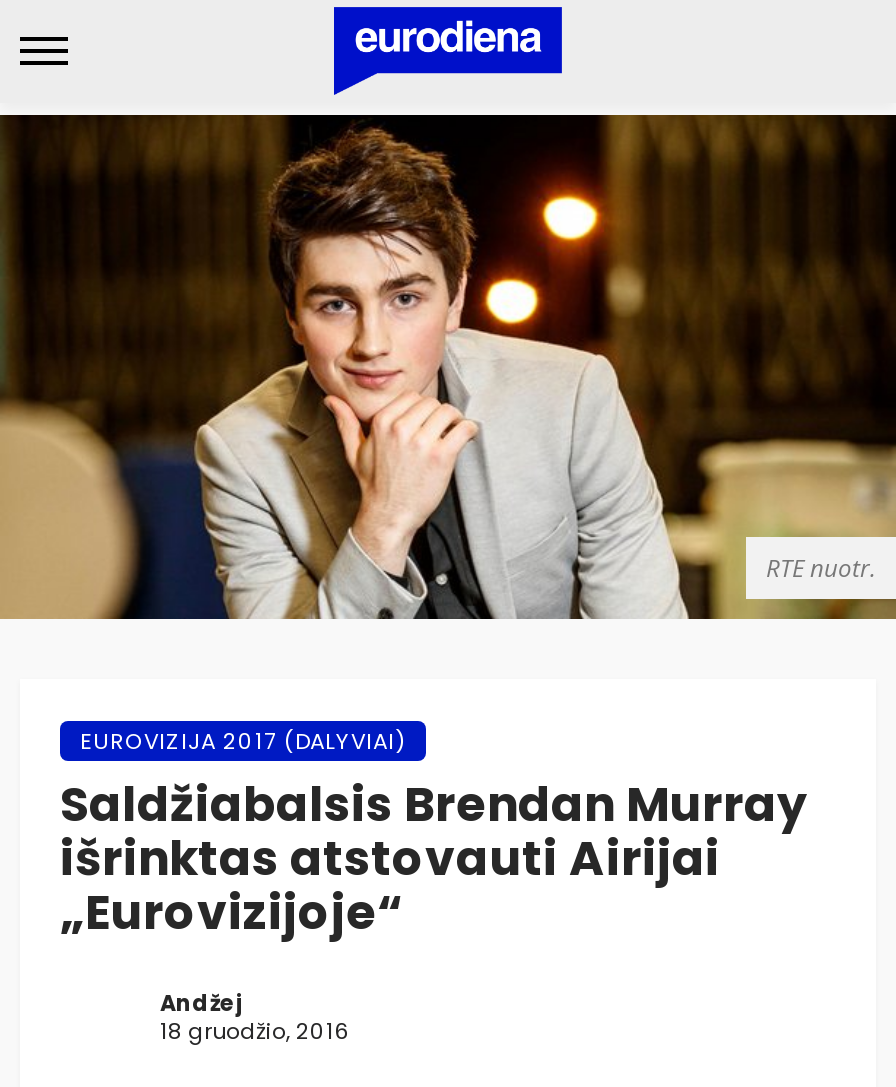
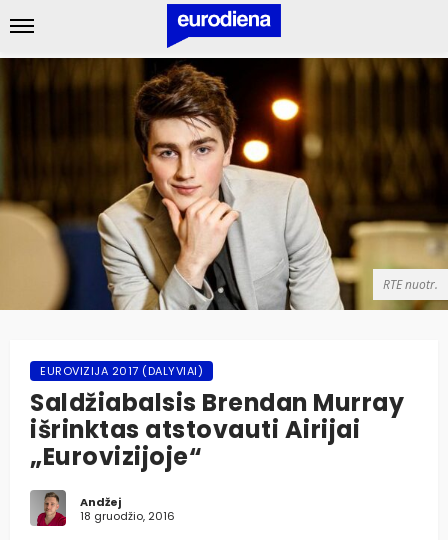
+ [image]
